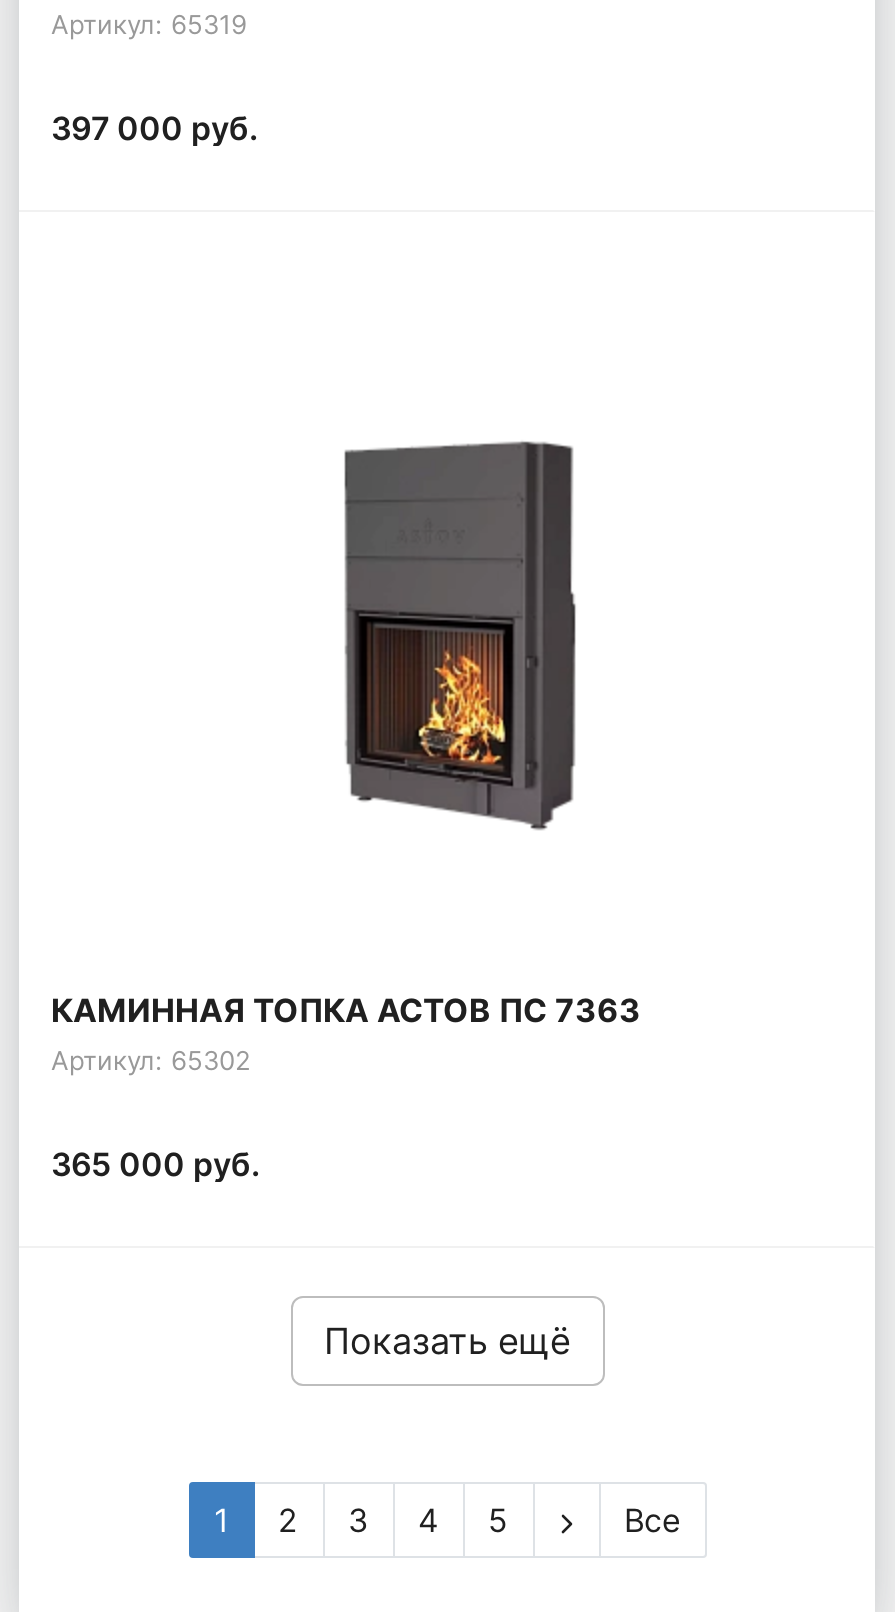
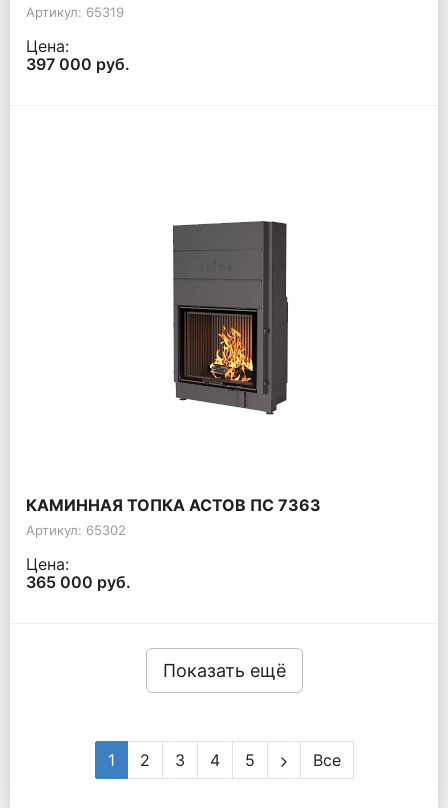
+ Цена:

+ Цена:
